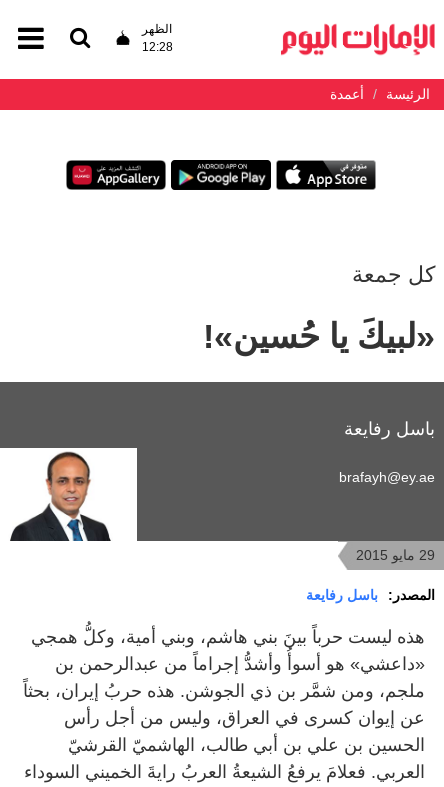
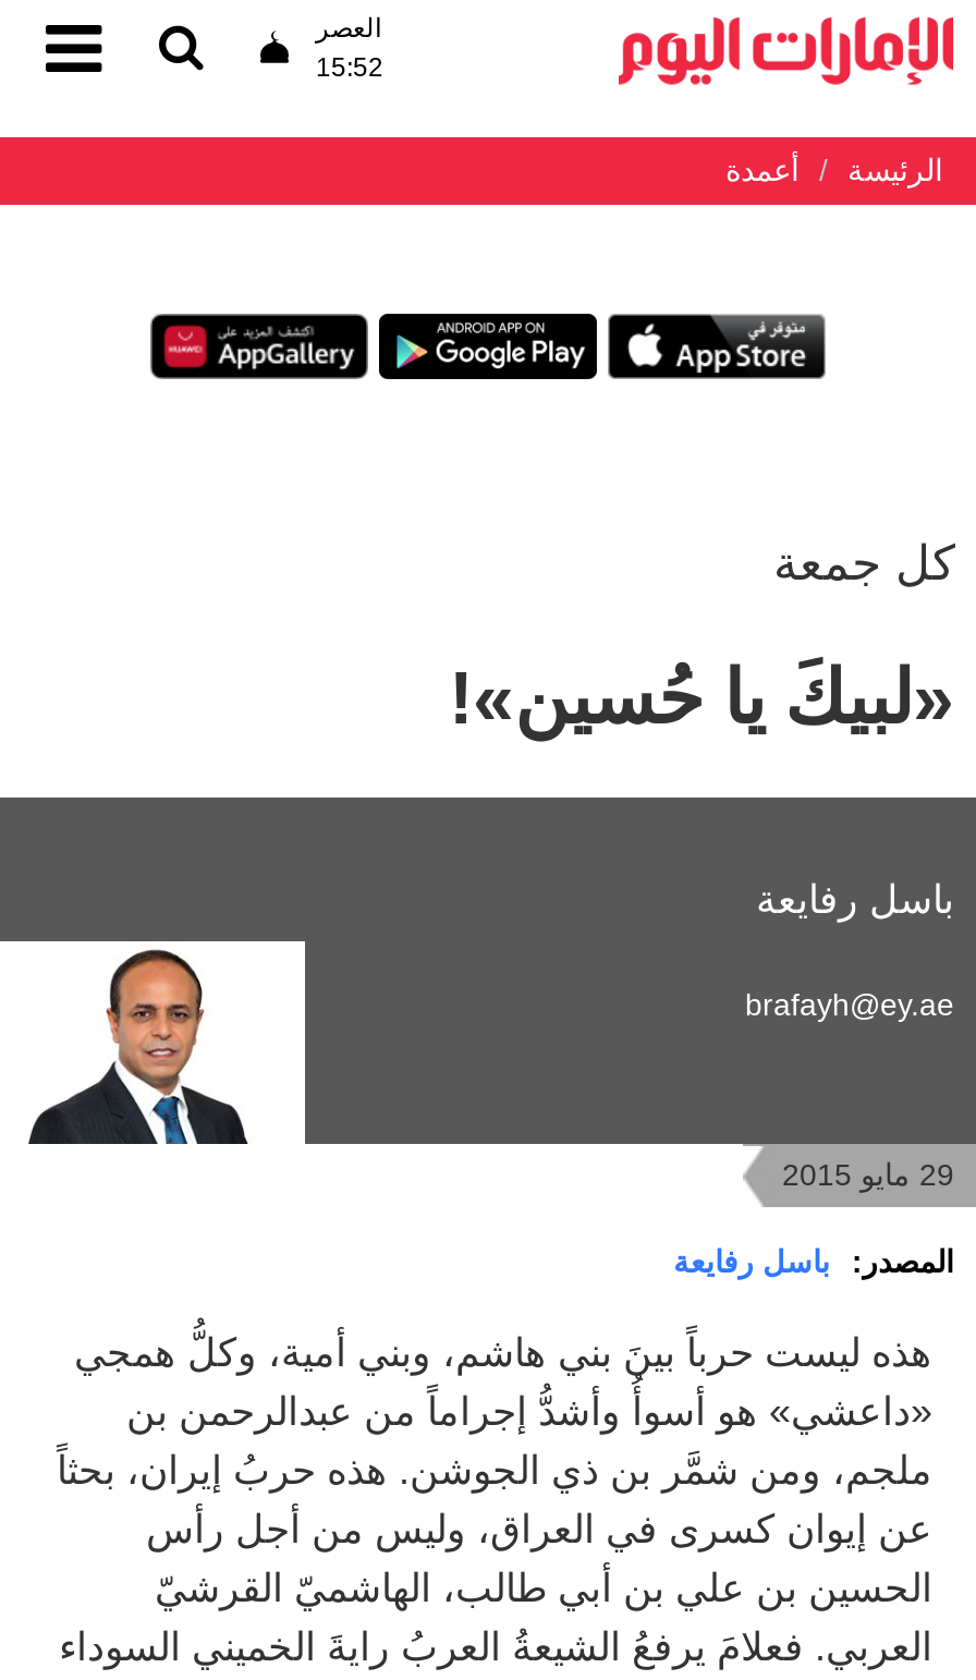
- الظهر
- 12:28
+ العصر
+ 15:52
